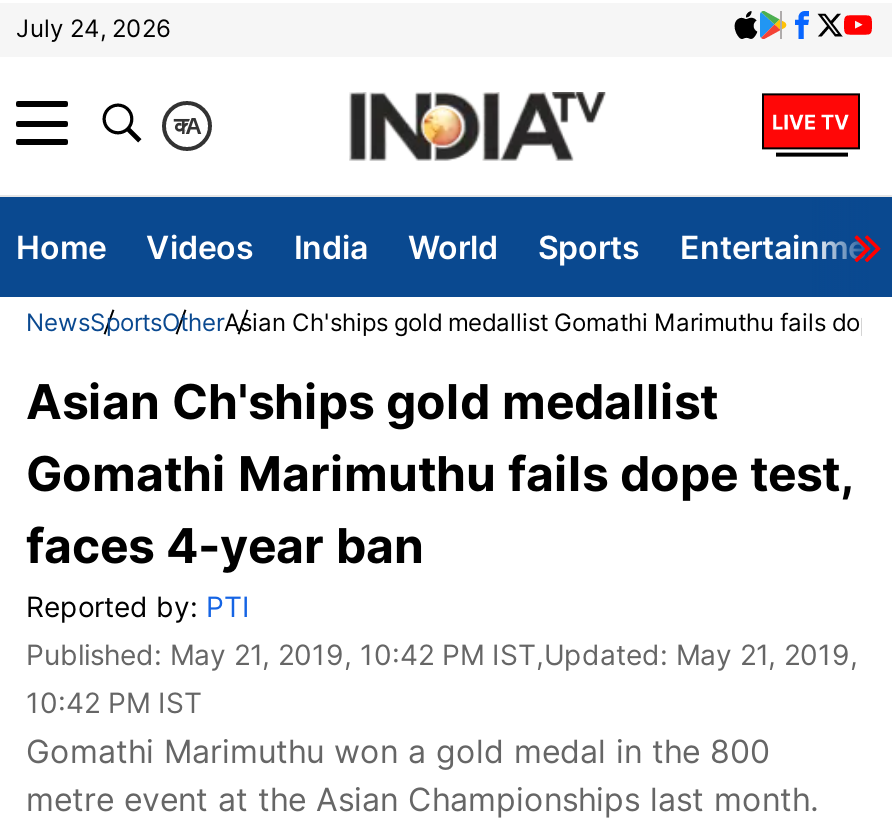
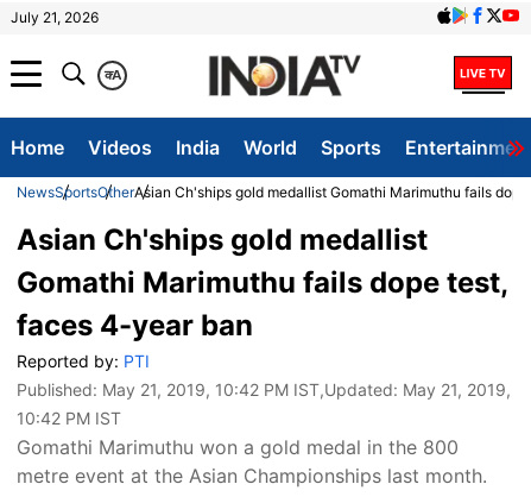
- July 24, 2026
+ July 21, 2026
